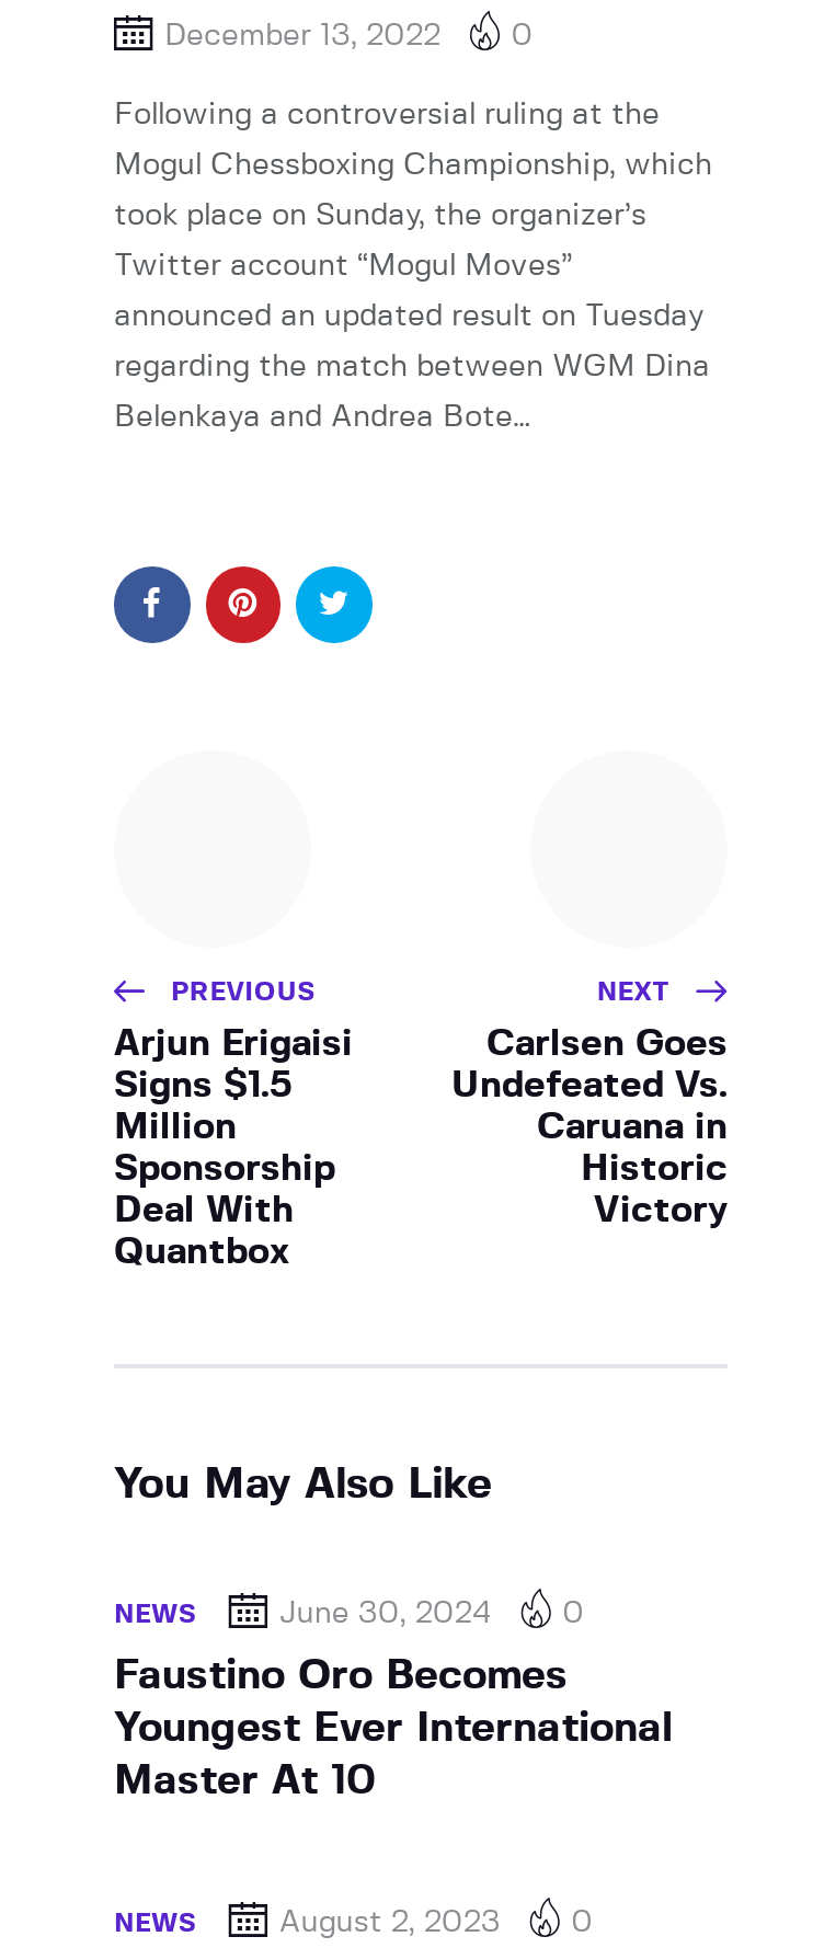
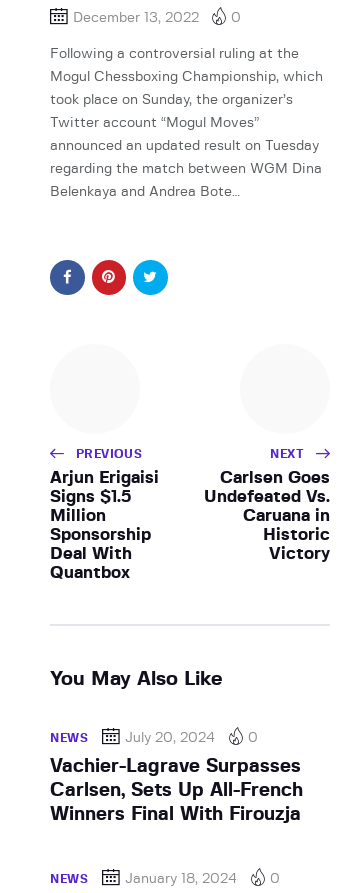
- June 30, 2024
+ July 20, 2024

- Faustino Oro Becomes
- Youngest Ever International
- Master At 10
+ Vachier-Lagrave Surpasses
+ Carlsen, Sets Up All-French
+ Winners Final With Firouzja

- August 2, 2023
+ January 18, 2024
